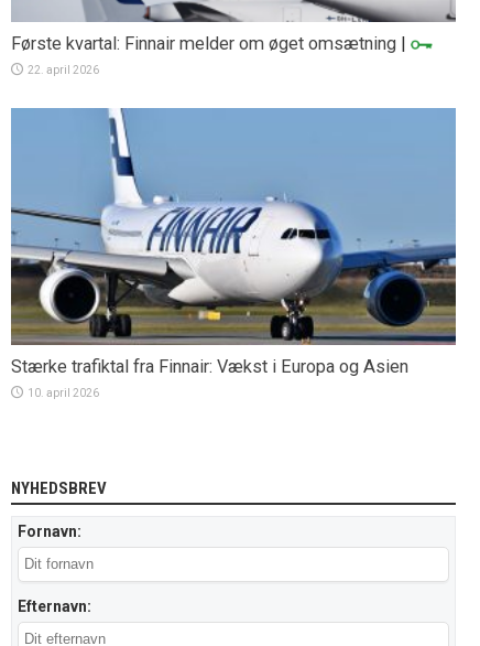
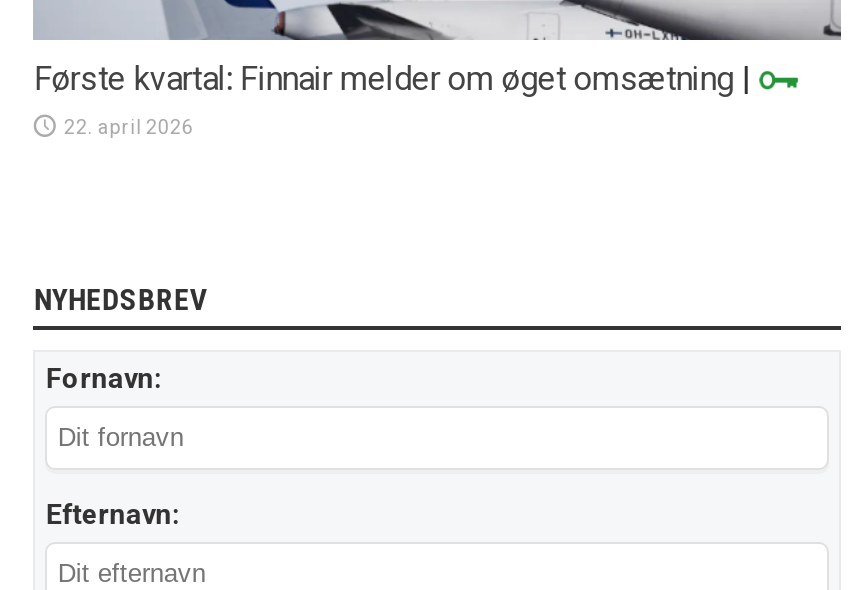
- [image]
- Stærke trafiktal fra Finnair: Vækst i Europa og Asien
- 10. april 2026
